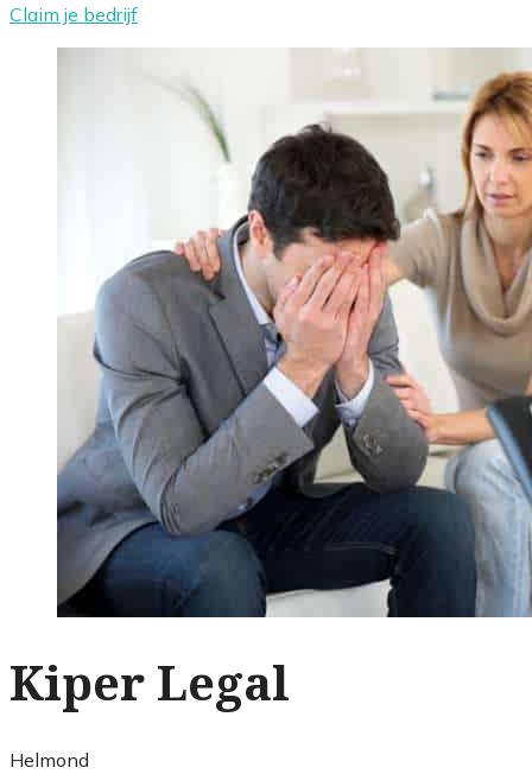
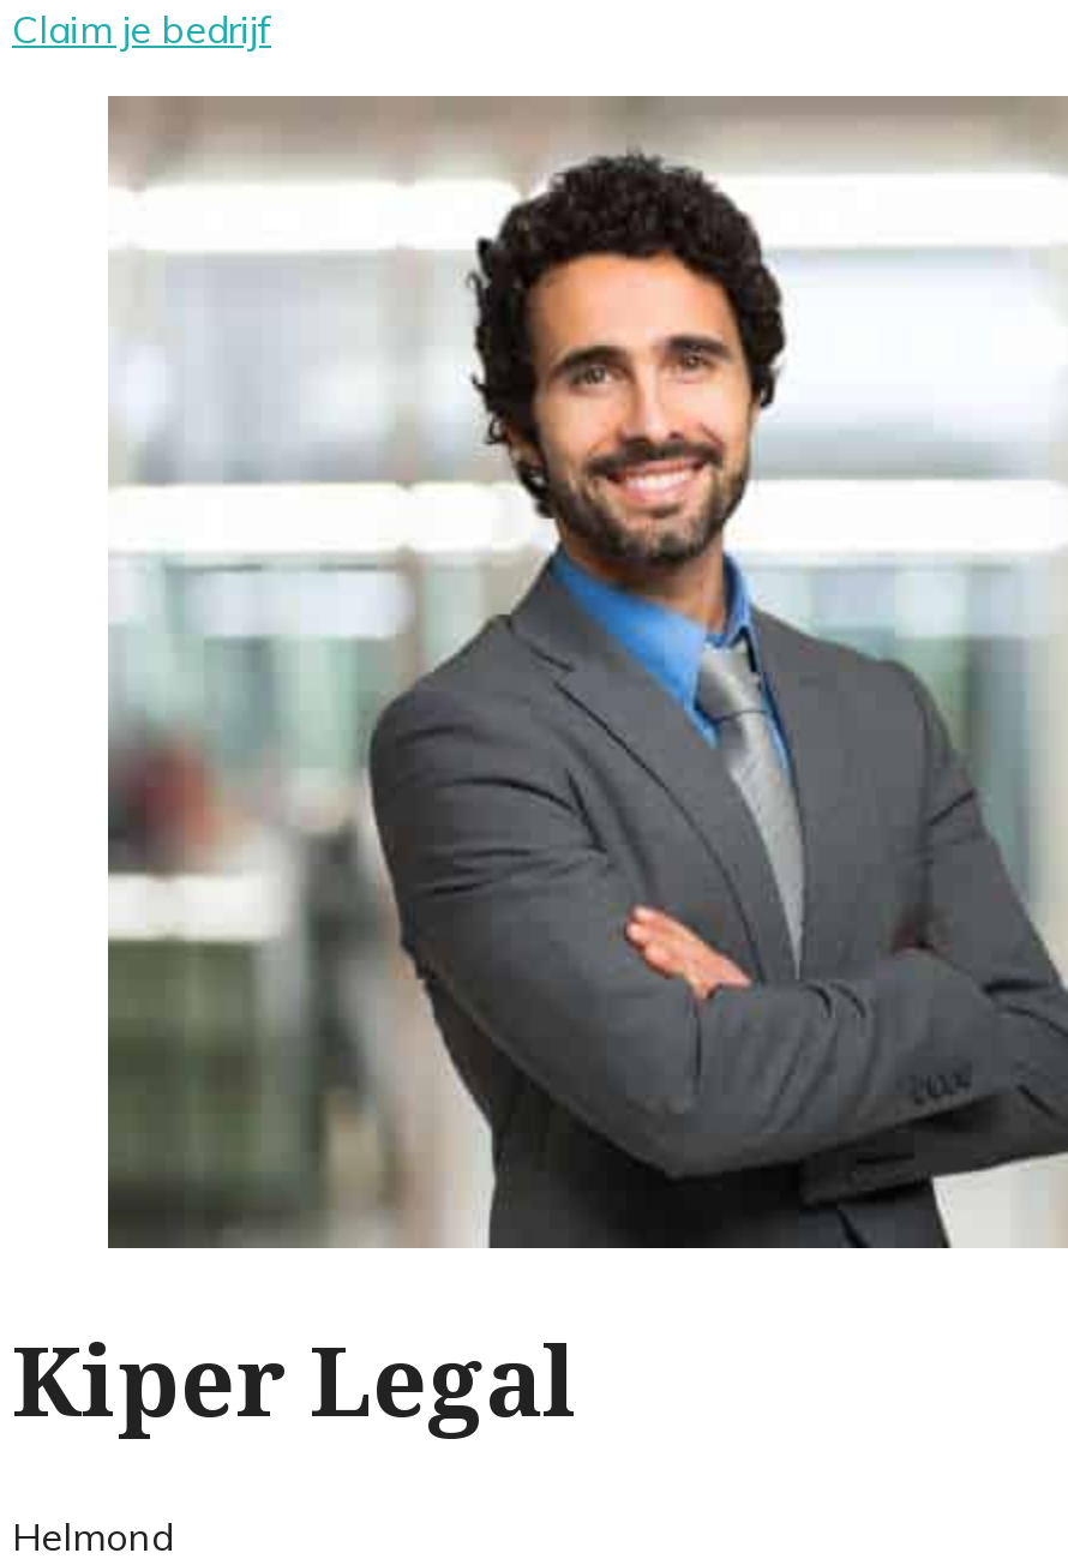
- [image]
+ [image]
